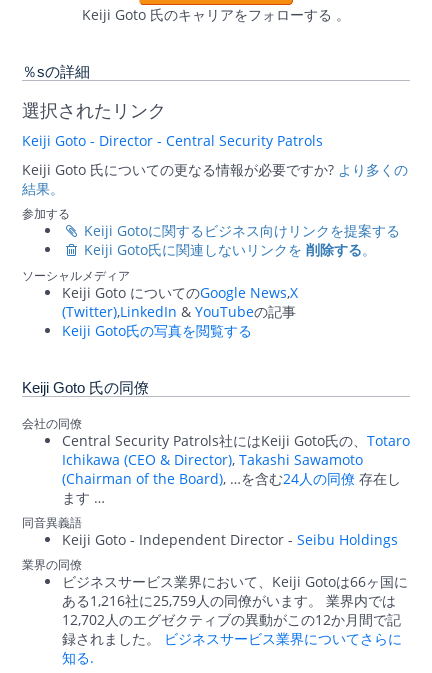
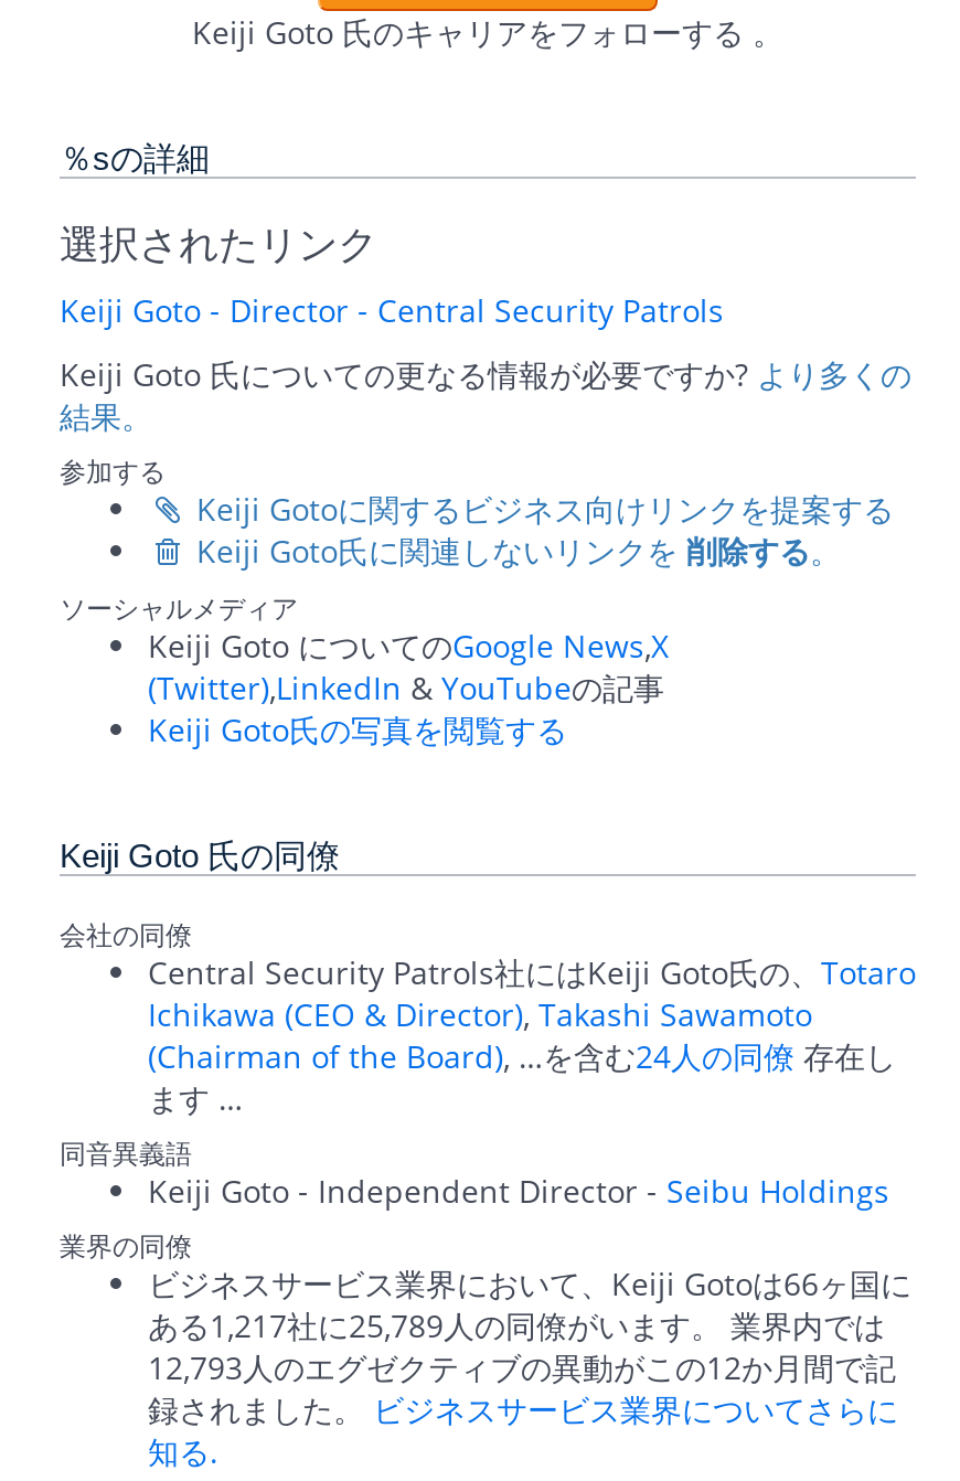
- ある1,216社に25,759人の同僚がいます。 業界内では
+ ある1,217社に25,789人の同僚がいます。 業界内では

- 12,702人のエグゼクティブの異動がこの12か月間で記
+ 12,793人のエグゼクティブの異動がこの12か月間で記
